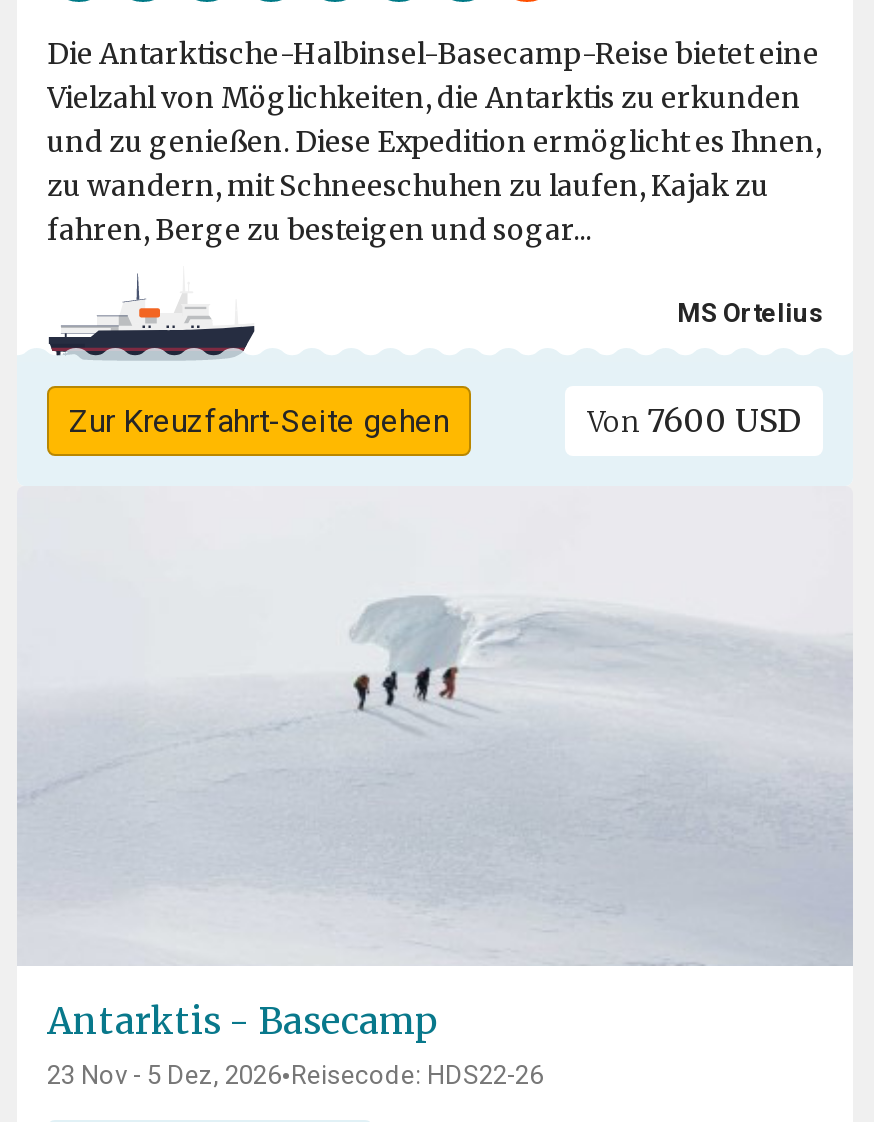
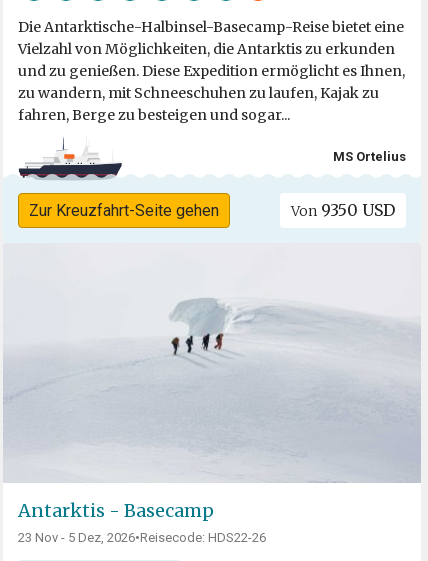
- Von 7600 USD
+ Von 9350 USD
